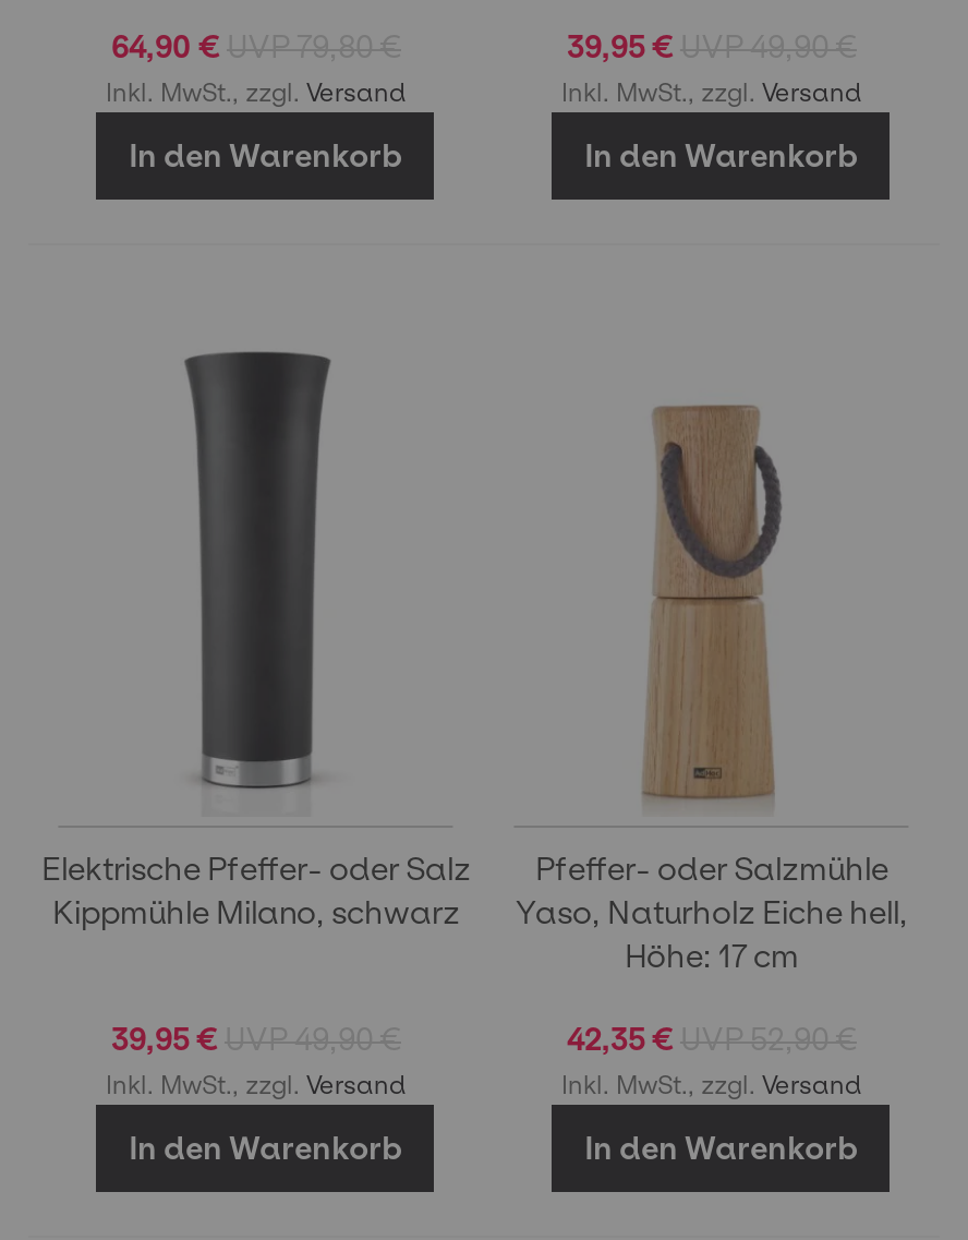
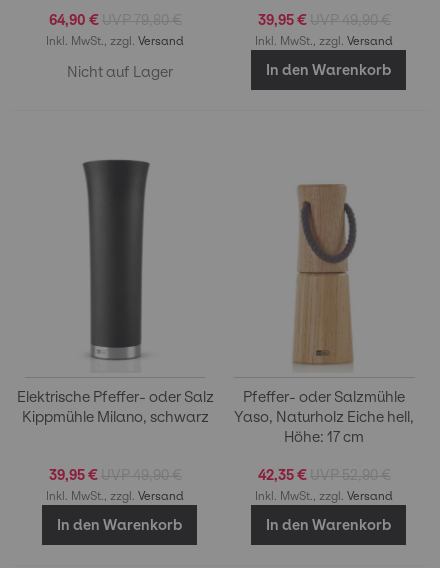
- In den Warenkorb
+ Nicht auf Lager
